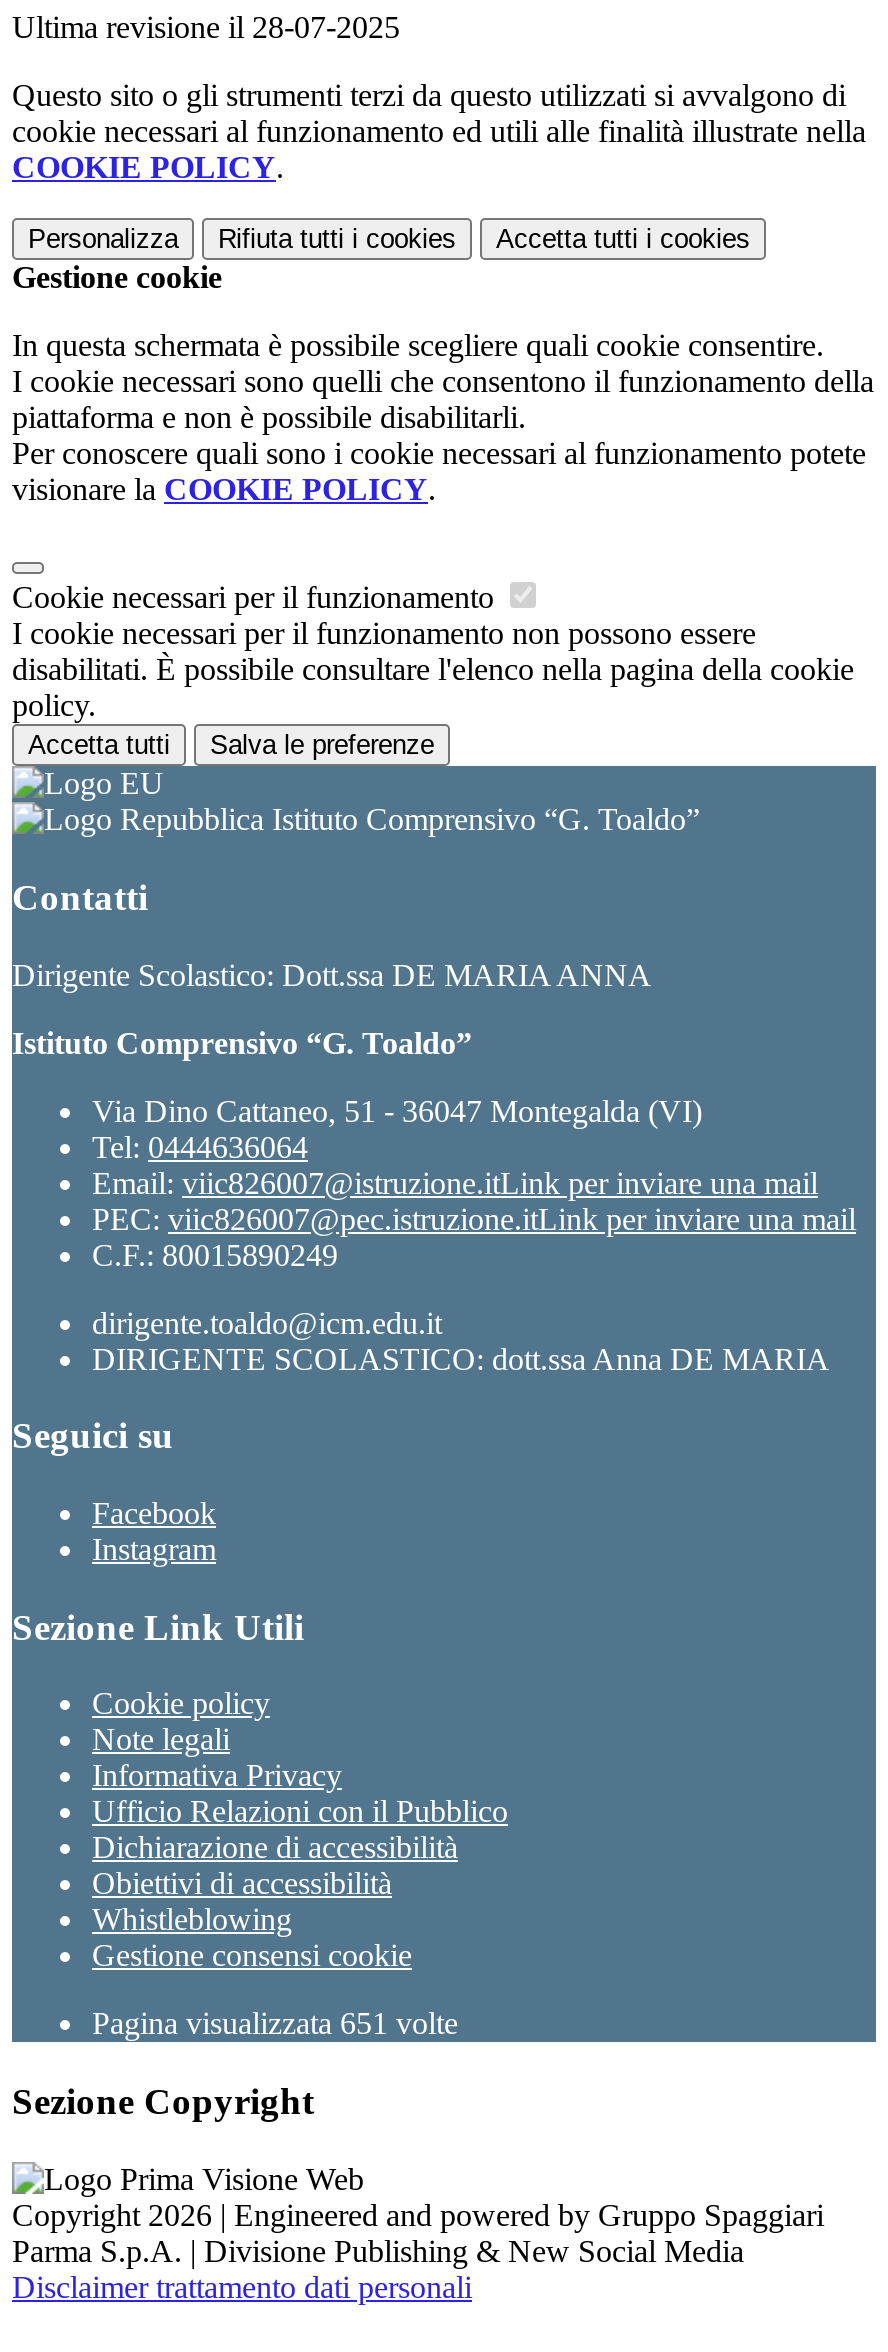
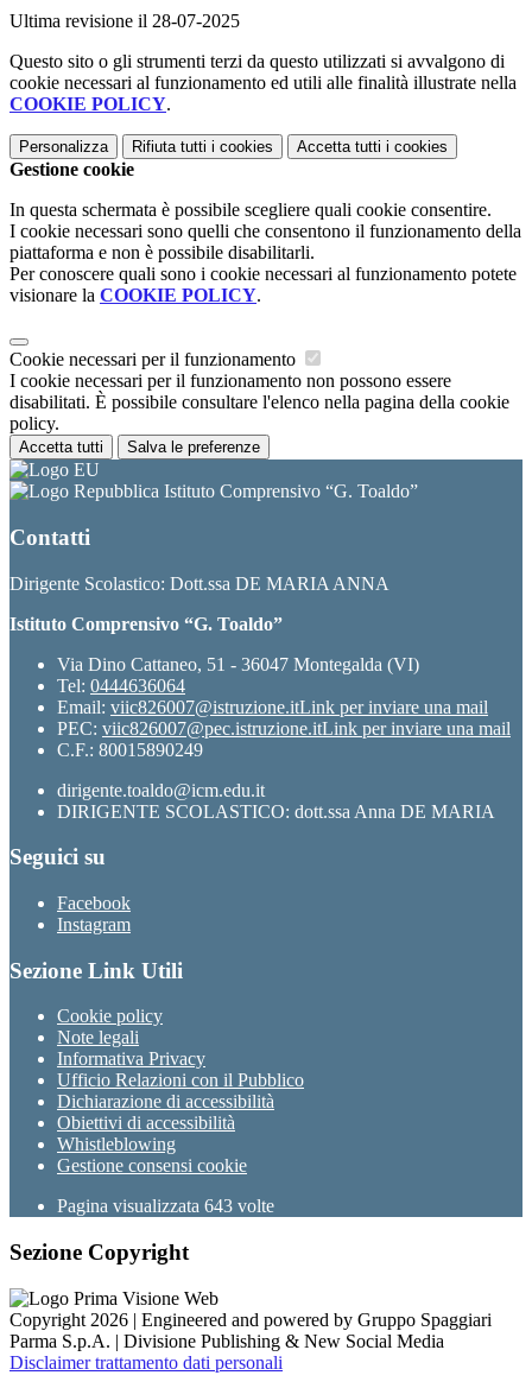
- Pagina visualizzata 651 volte
+ Pagina visualizzata 643 volte
